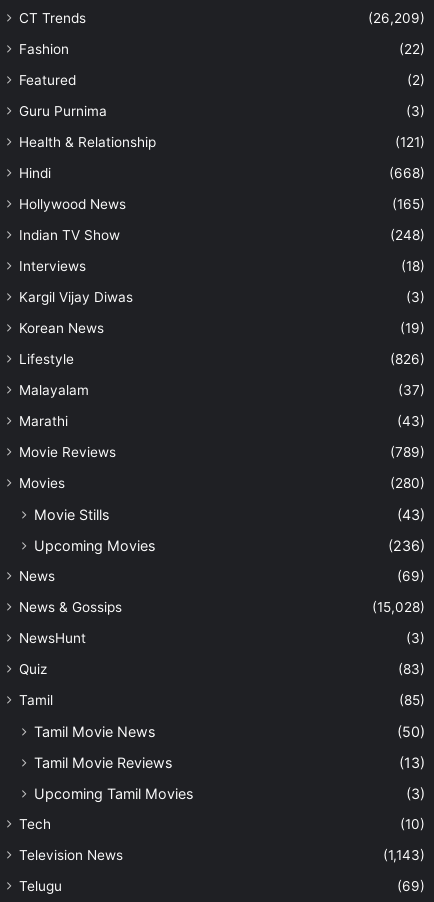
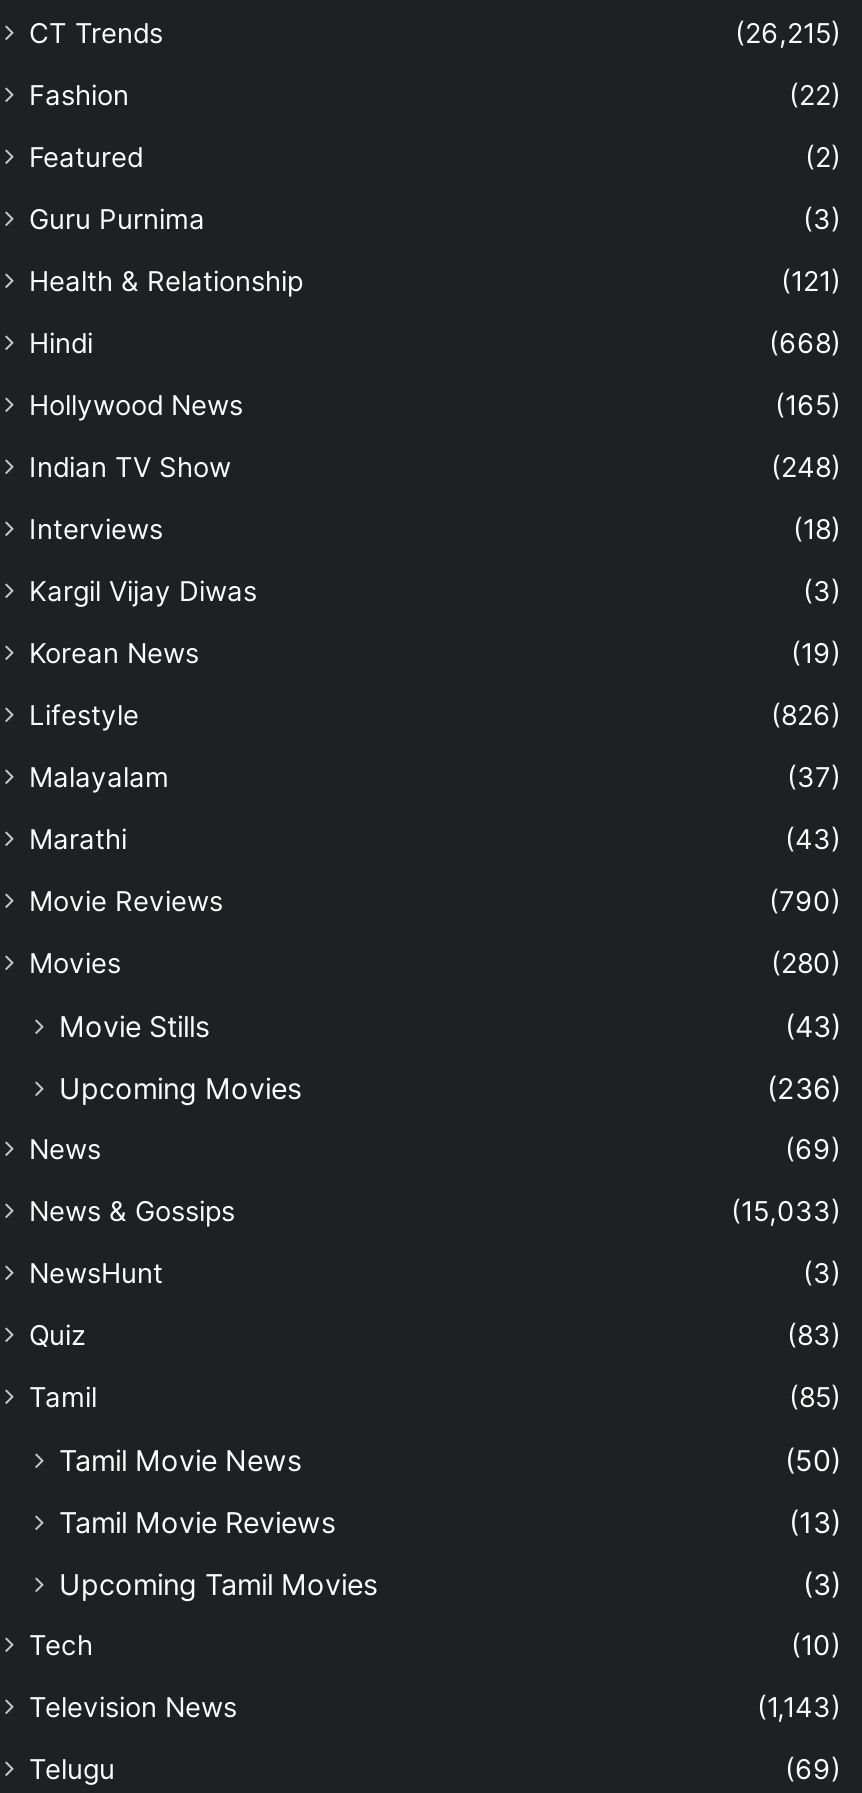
- (26,209)
+ (26,215)

- (789)
+ (790)

- (15,028)
+ (15,033)
